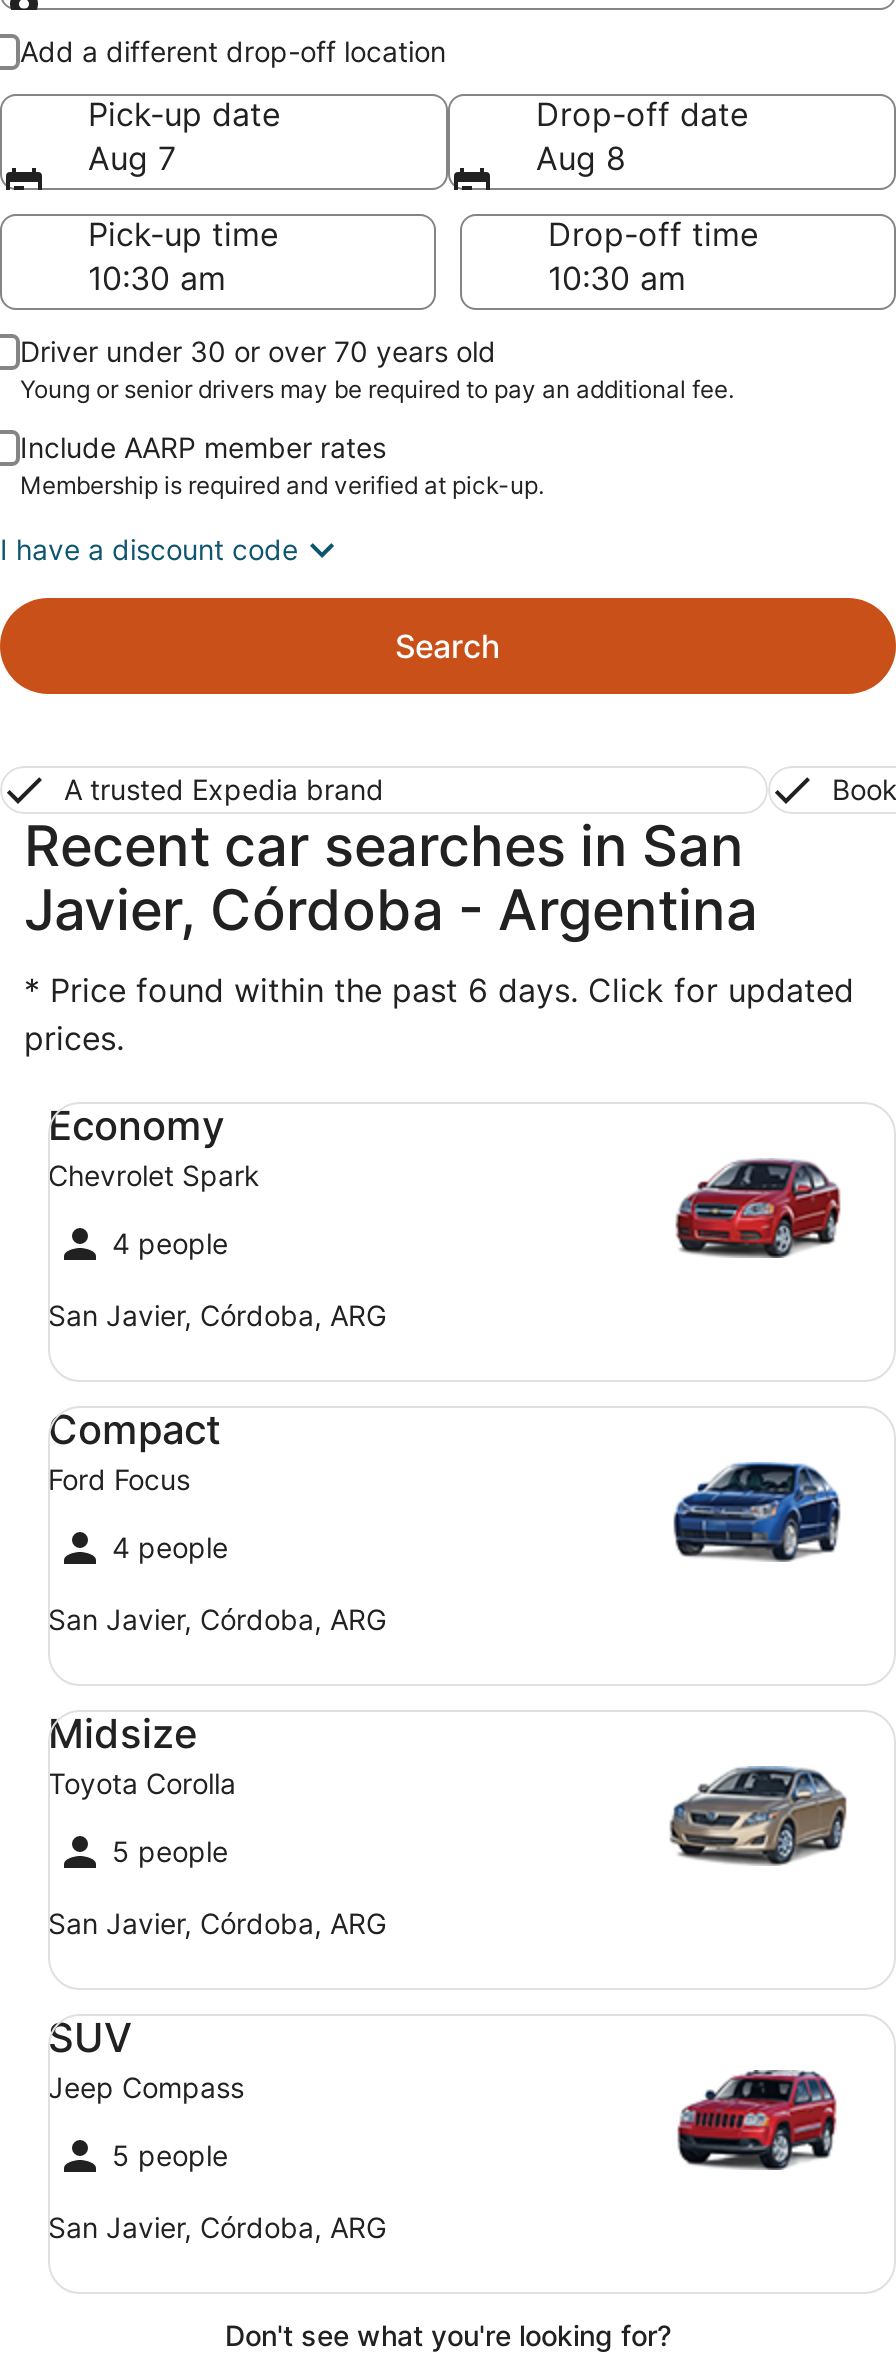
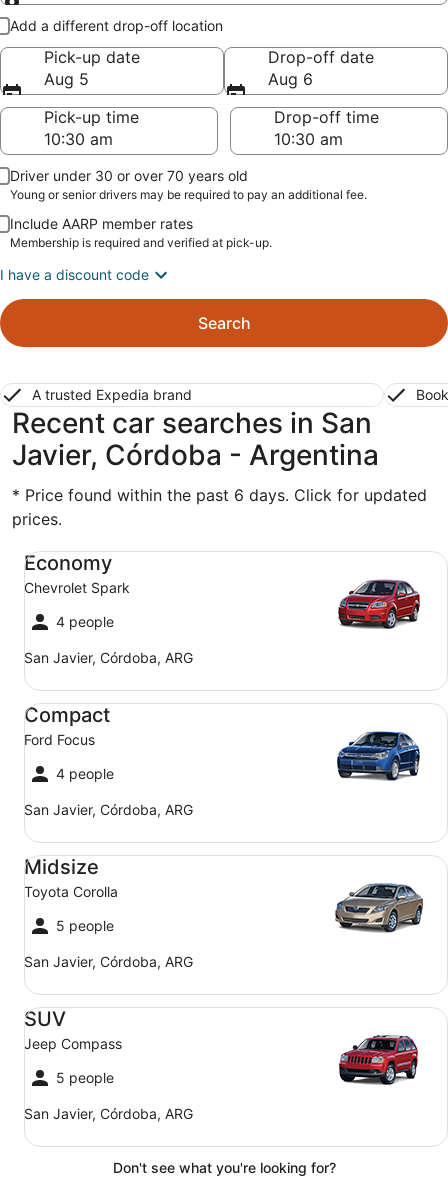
- Aug 7
+ Aug 5

- Aug 8
+ Aug 6
